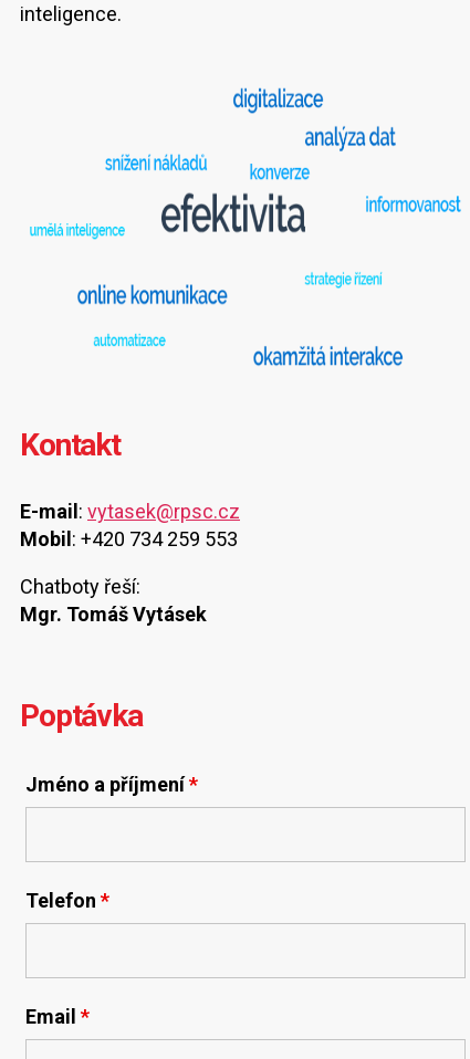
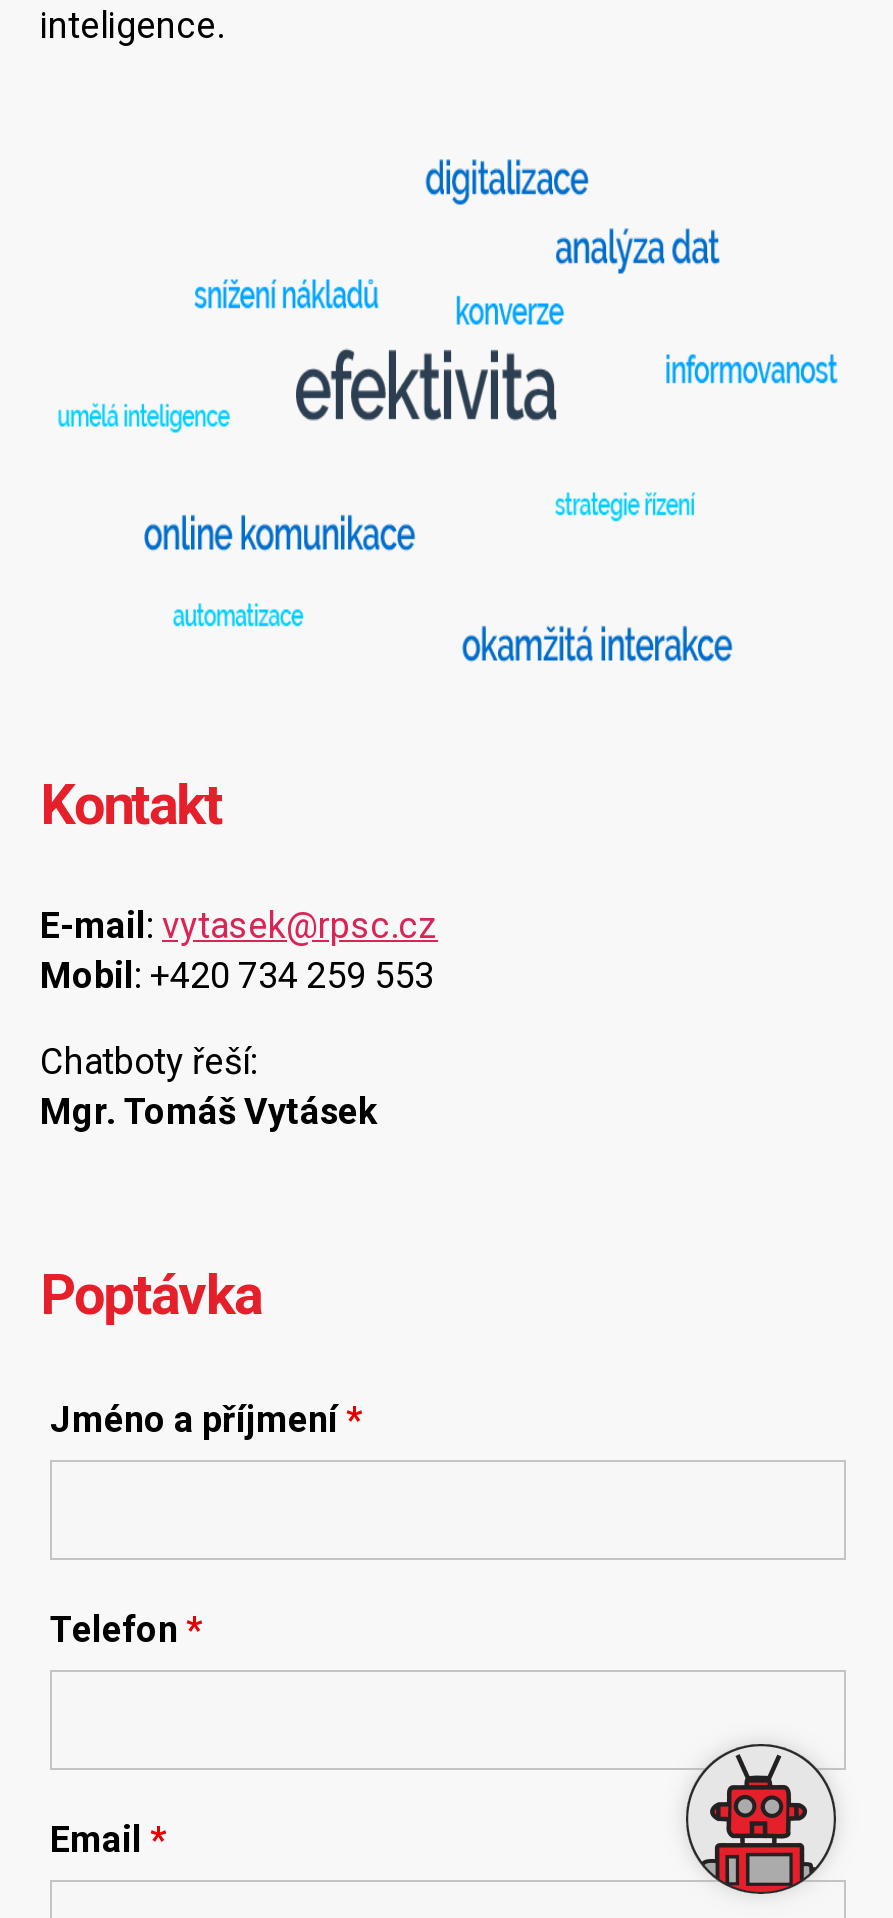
+ [image]
